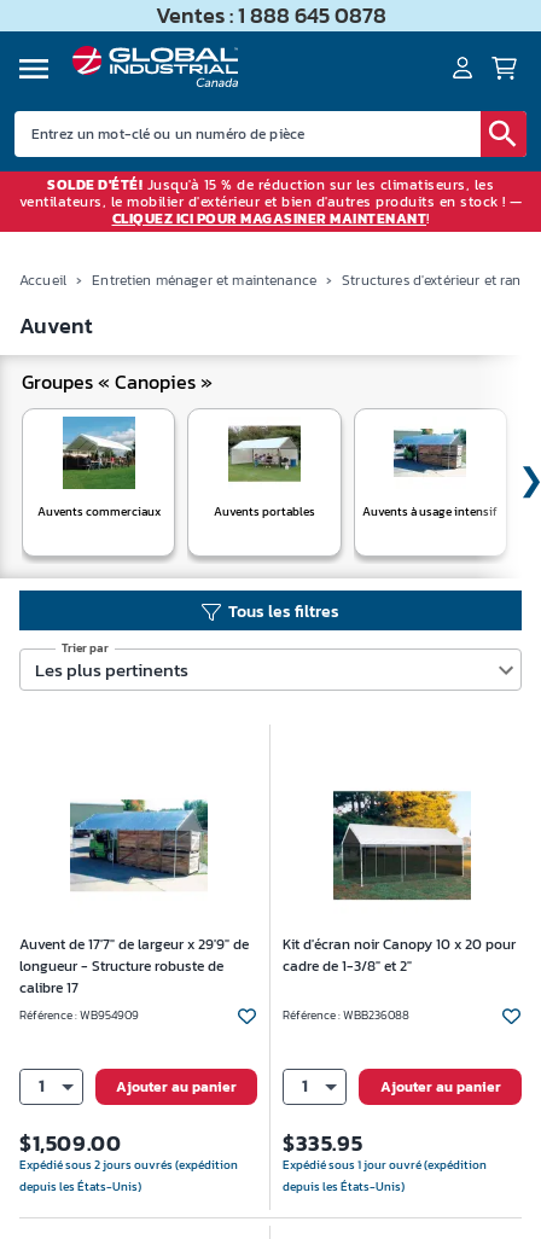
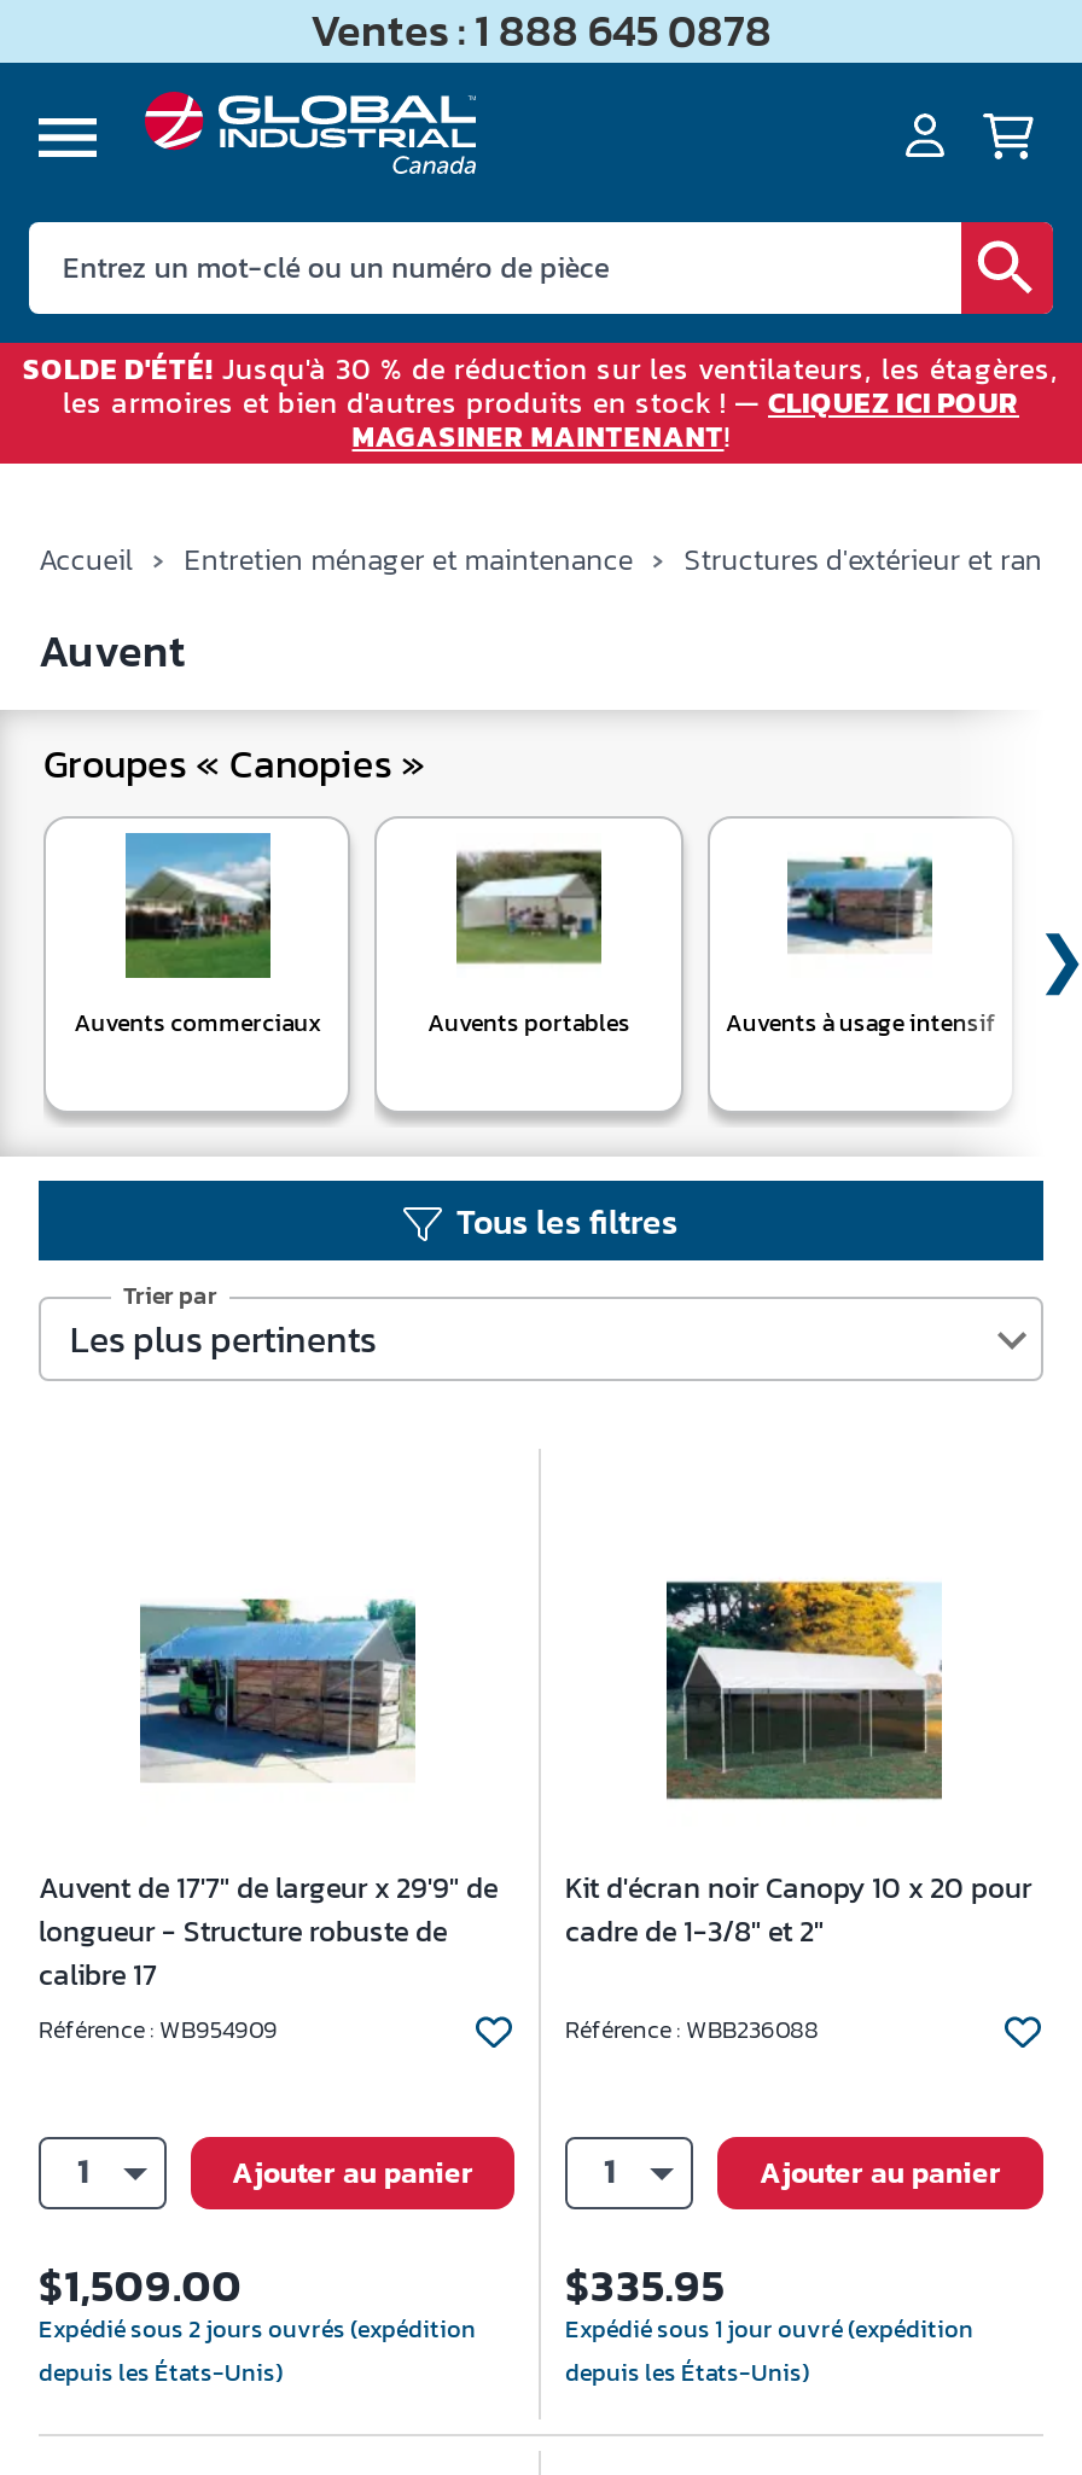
- SOLDE D'ÉTÉ! Jusqu'à 15 % de réduction sur les climatiseurs, les
- ventilateurs, le mobilier d'extérieur et bien d'autres produits en stock ! —
- CLIQUEZ ICI POUR MAGASINER MAINTENANT!
+ SOLDE D'ÉTÉ! Jusqu'à 30 % de réduction sur les ventilateurs, les étagères,
+ les armoires et bien d'autres produits en stock ! — CLIQUEZ ICI POUR
+ MAGASINER MAINTENANT!
